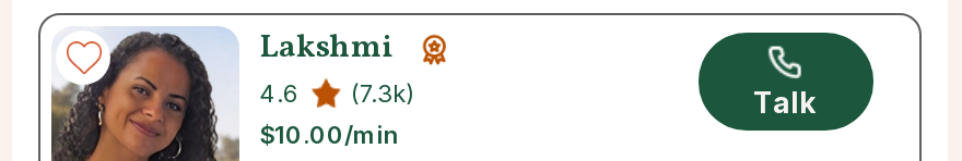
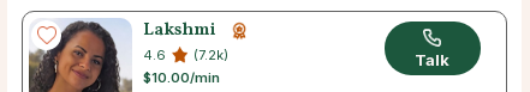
- 4.6 (7.3k)
+ 4.6 (7.2k)
